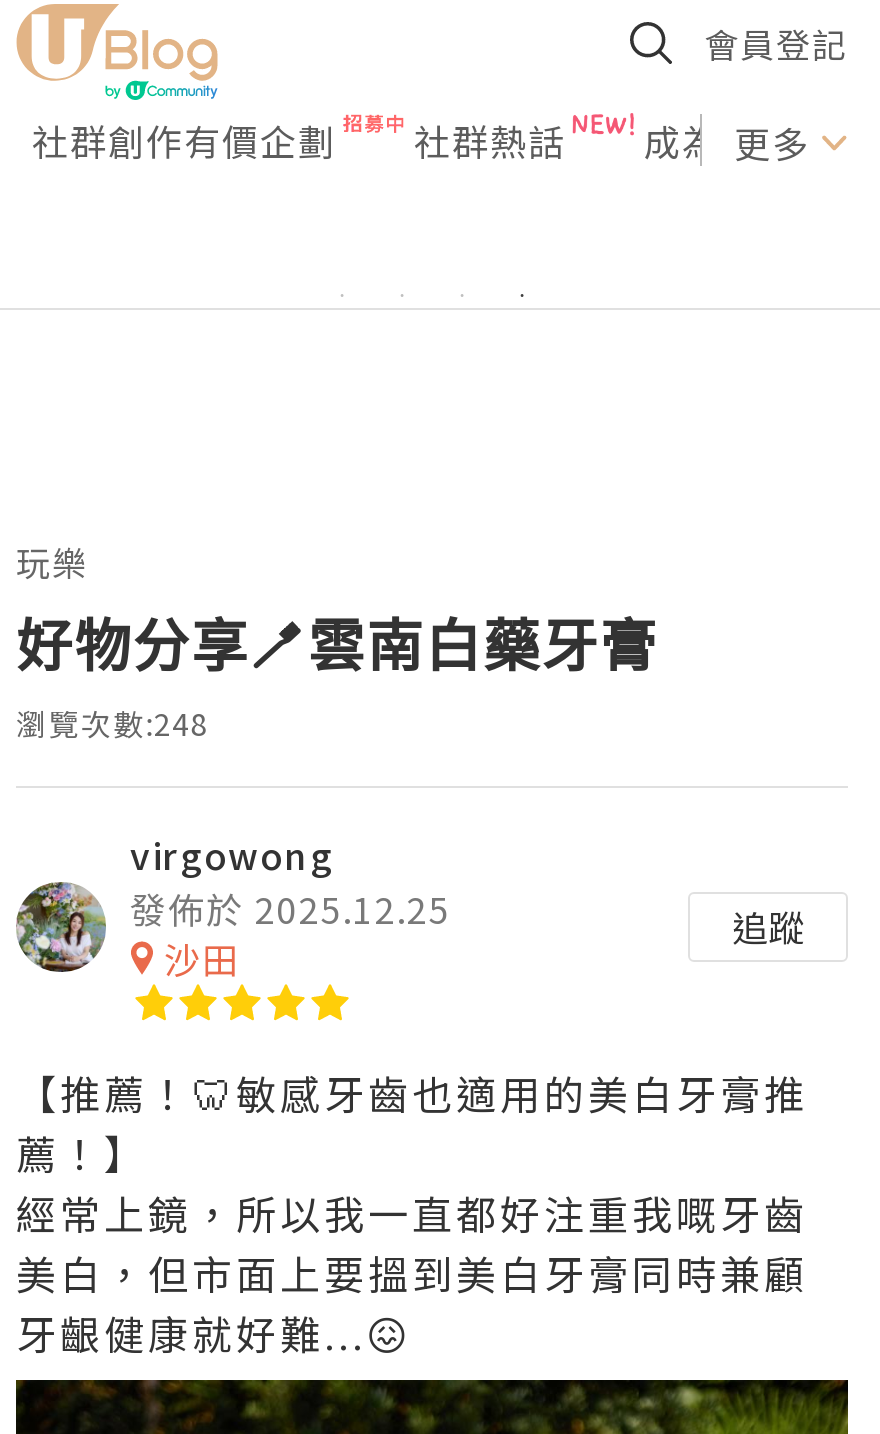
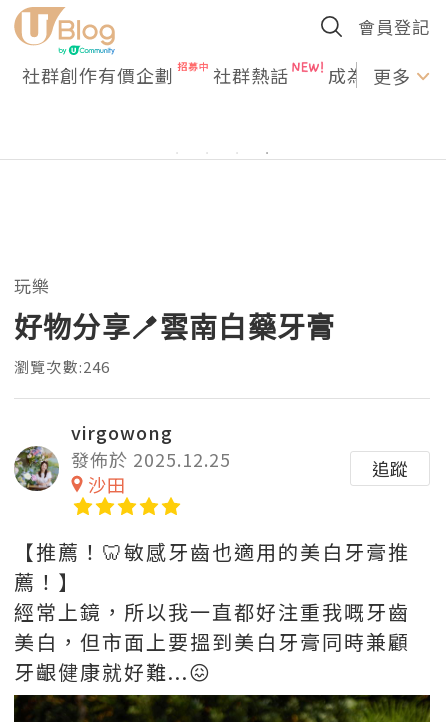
- 瀏覽次數:248
+ 瀏覽次數:246
